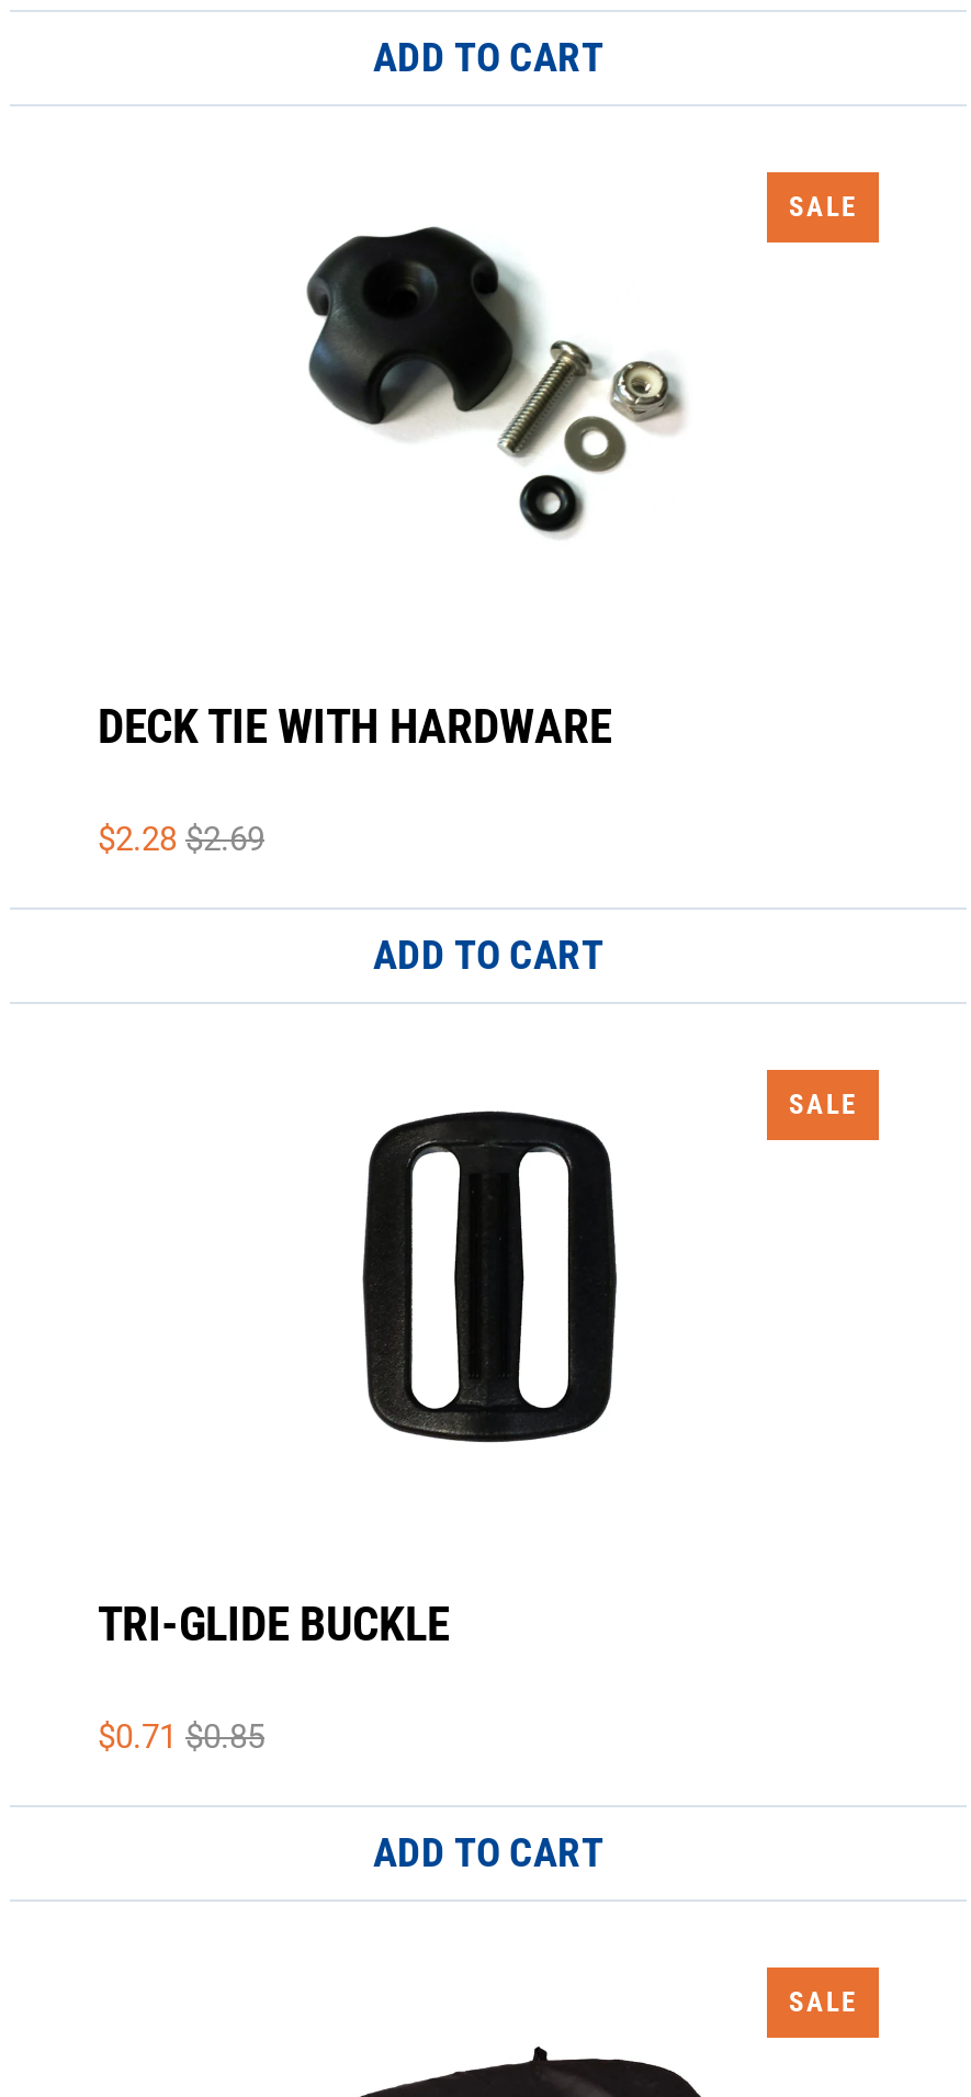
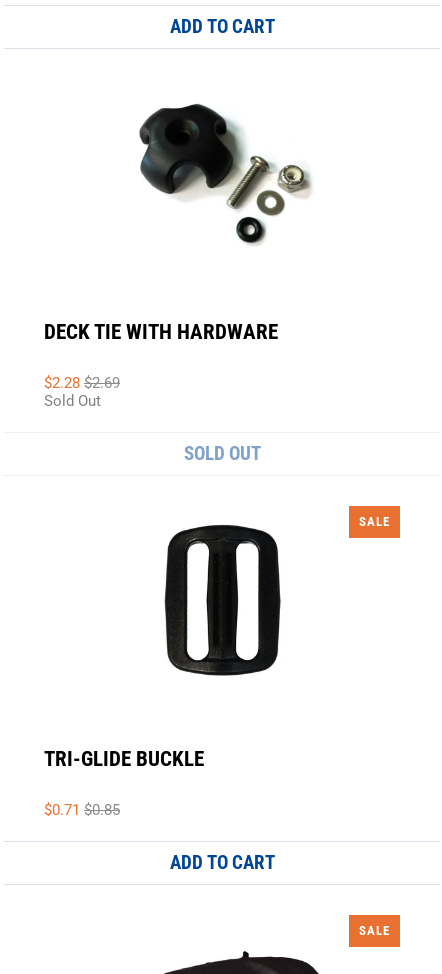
- SALE

- ADD TO CART
+ Sold Out
+ SOLD OUT
